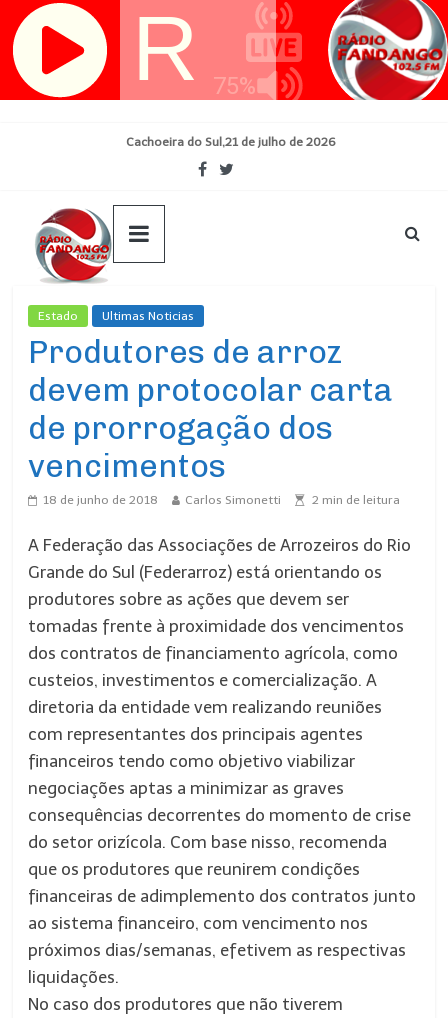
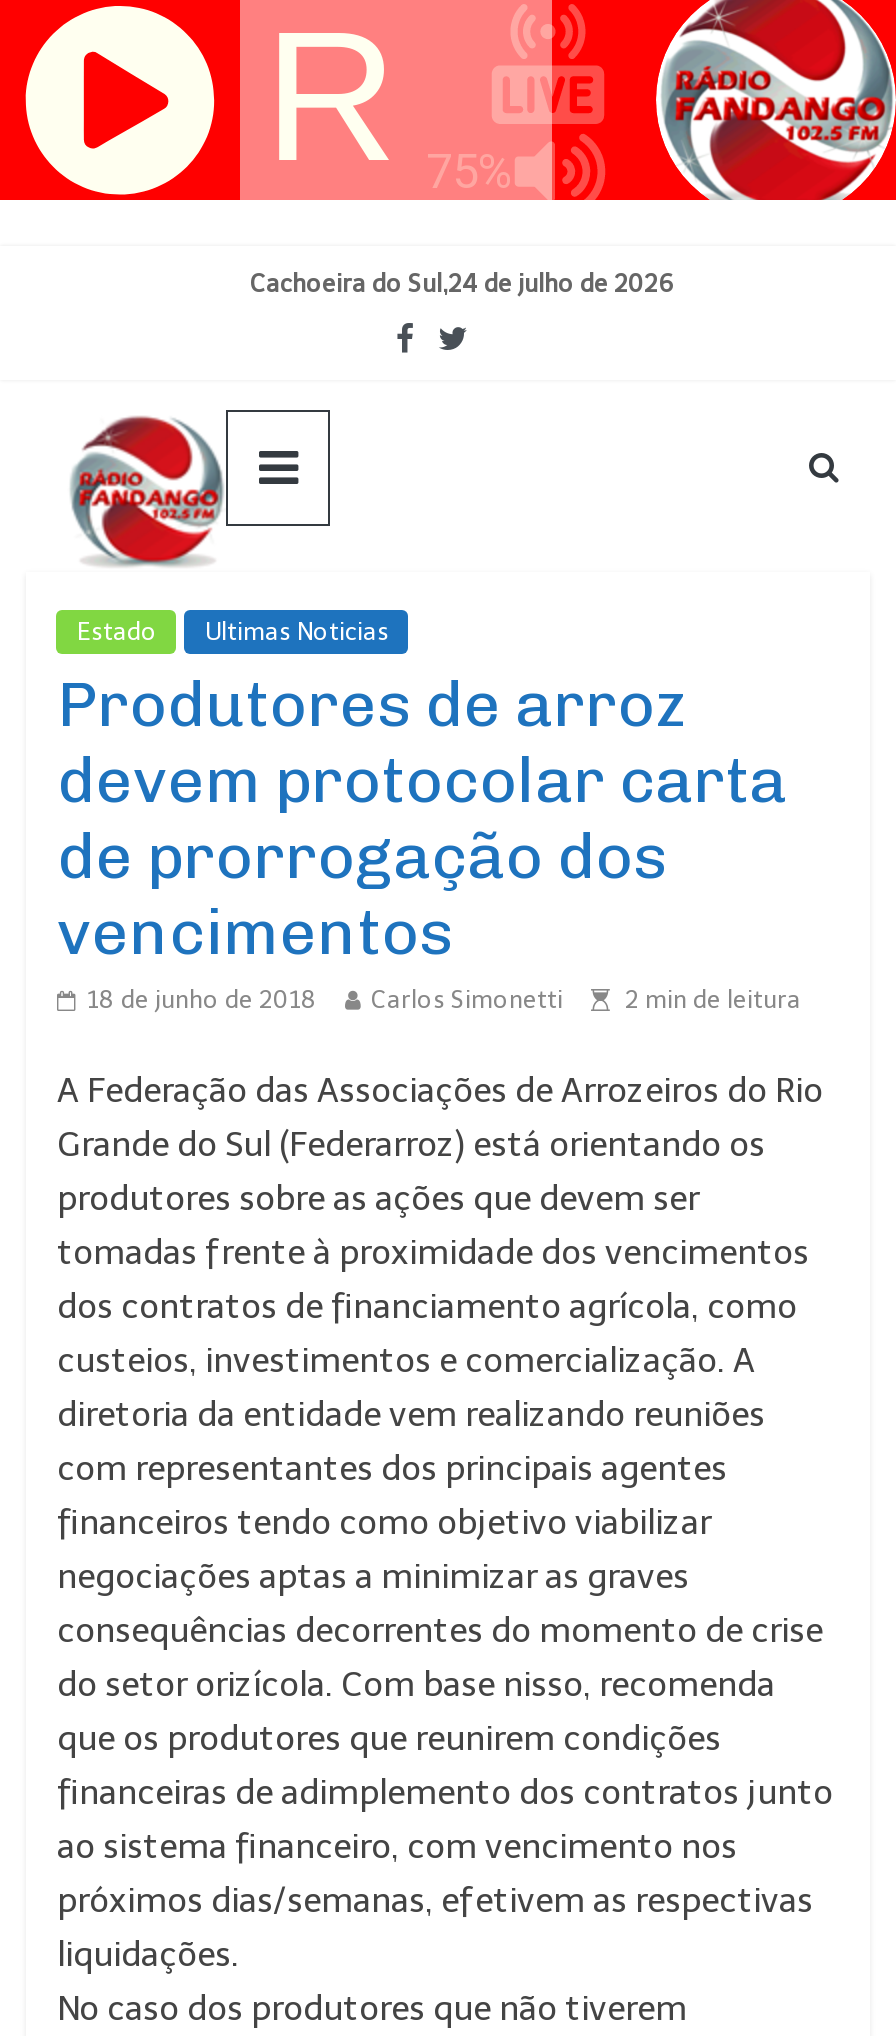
- Cachoeira do Sul,21 de julho de 2026
+ Cachoeira do Sul,24 de julho de 2026
